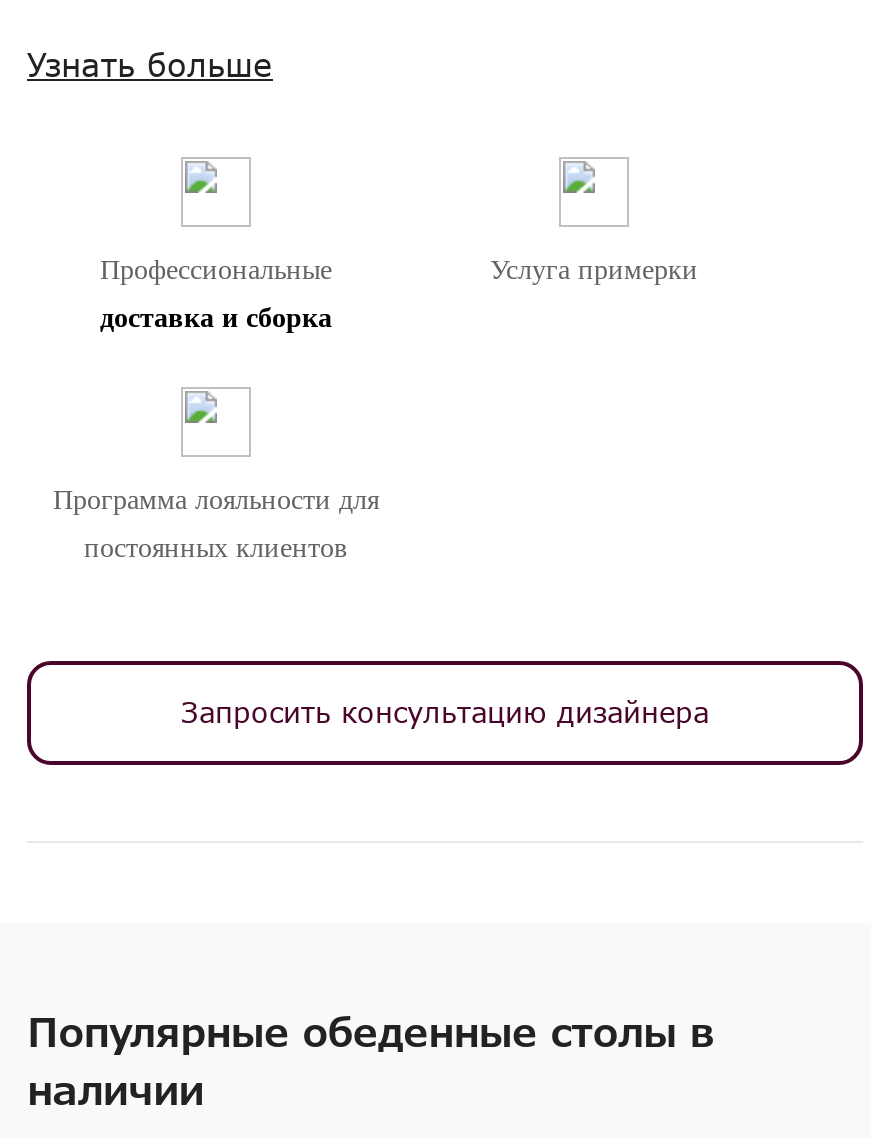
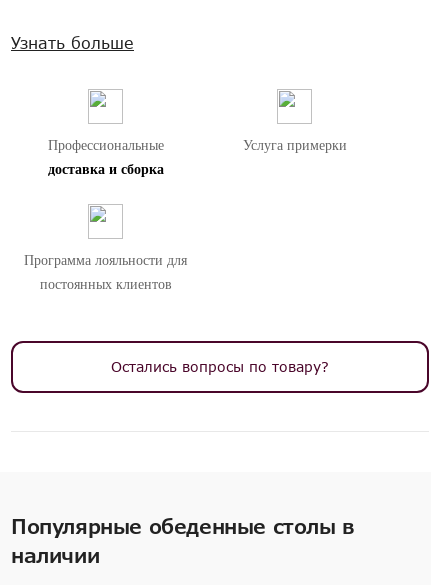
- Запросить консультацию дизайнера
+ Остались вопросы по товару?
